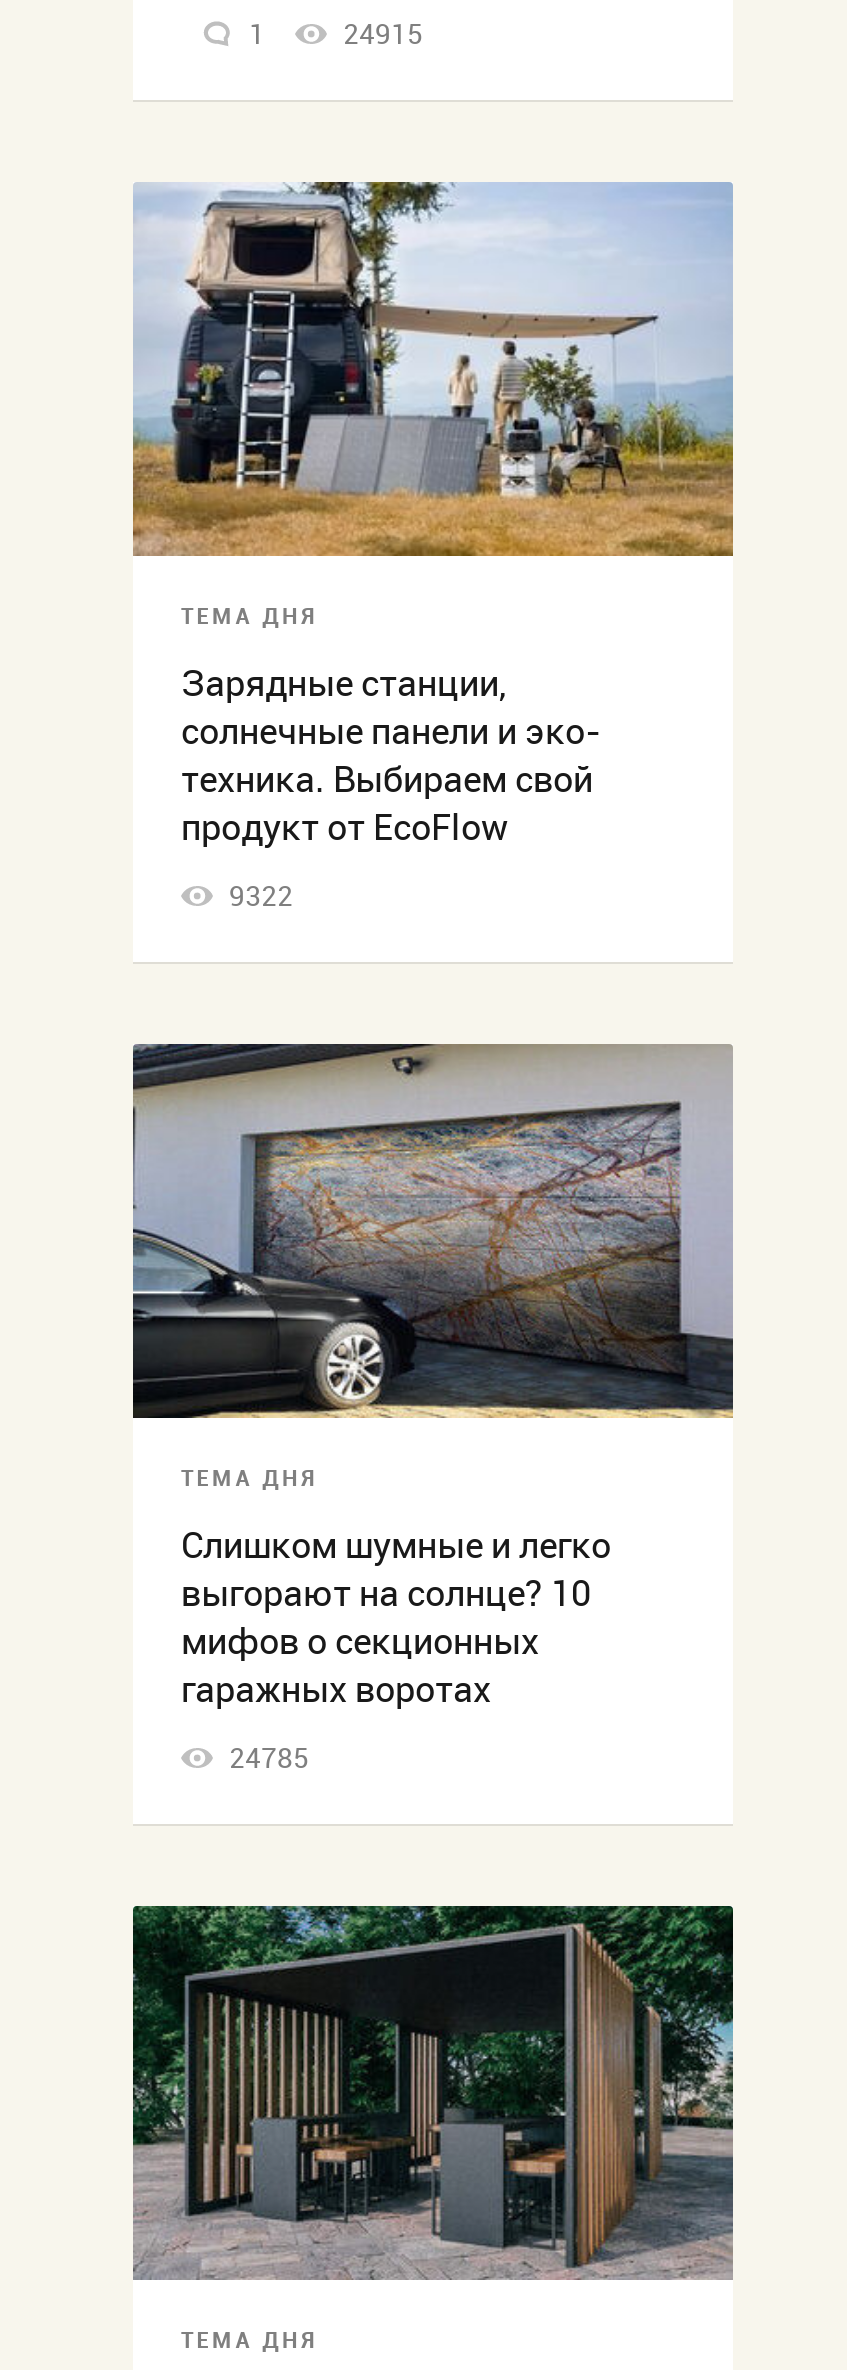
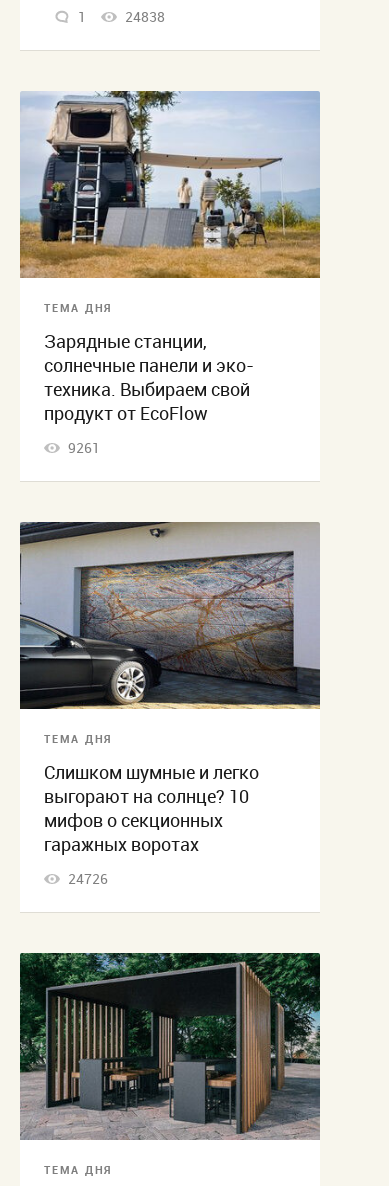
- 24915
+ 24838

- 9322
+ 9261

- 24785
+ 24726
